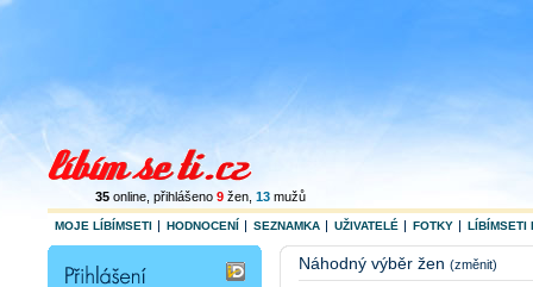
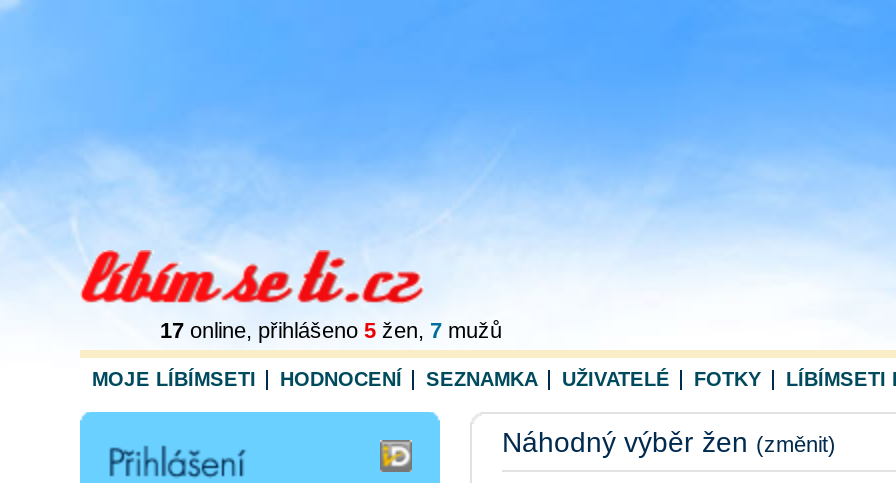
- 35 online, přihlášeno 9 žen, 13 mužů
+ 17 online, přihlášeno 5 žen, 7 mužů
